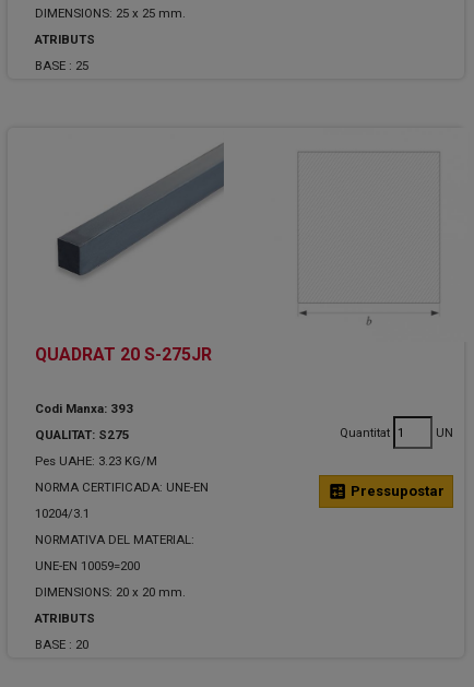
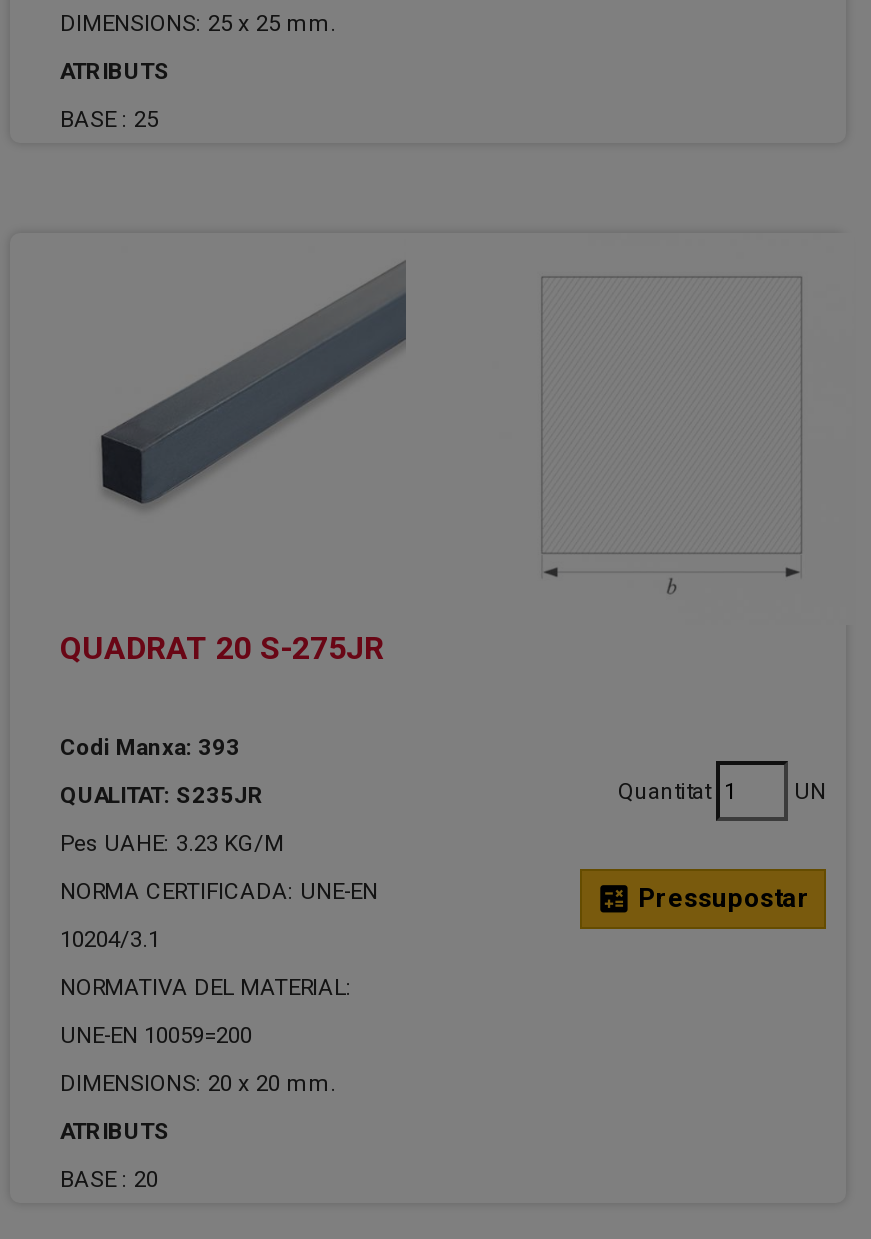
- QUALITAT: S275
+ QUALITAT: S235JR
